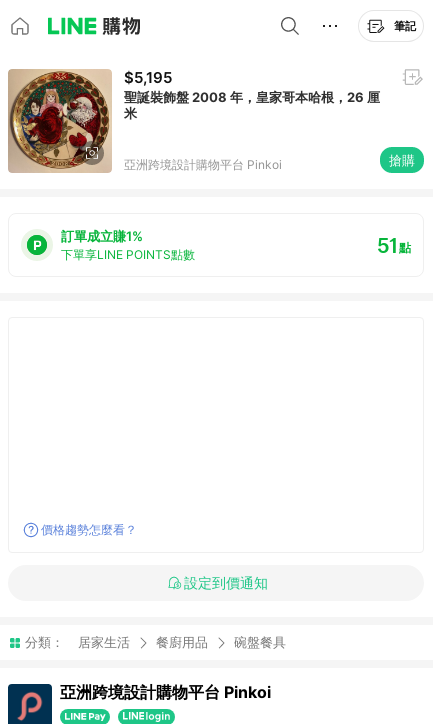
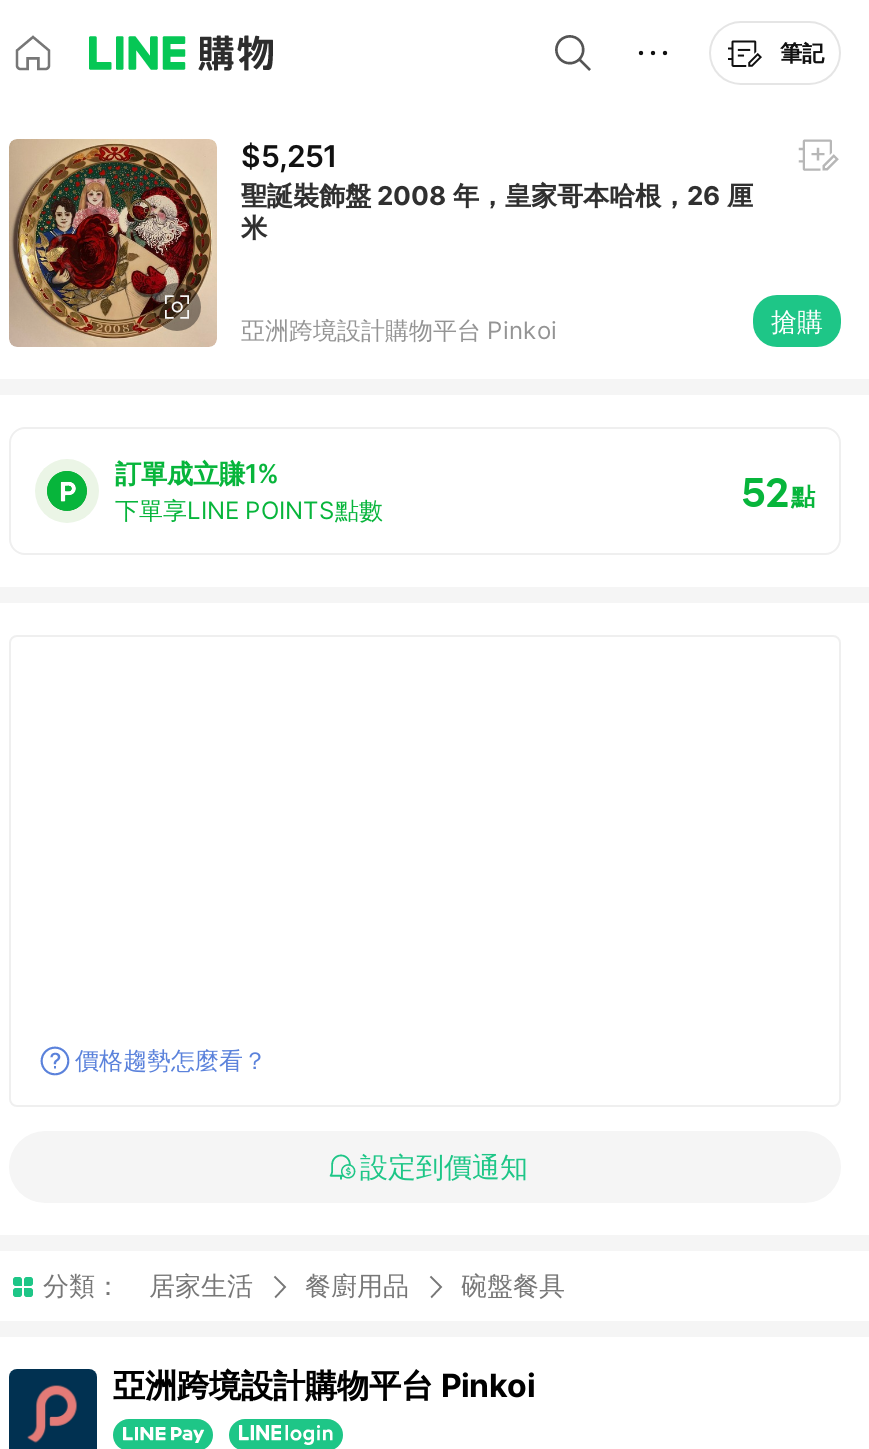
- $5,195
+ $5,251

- 51點
+ 52點
